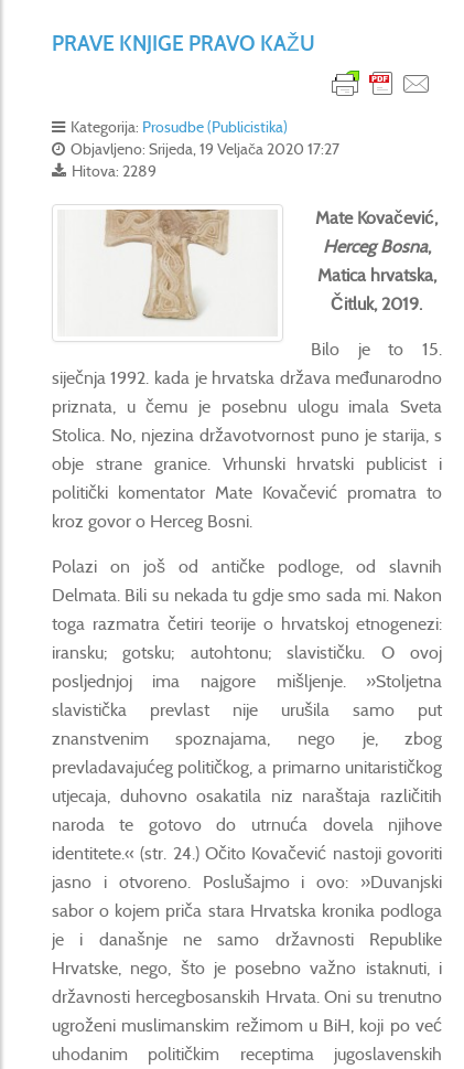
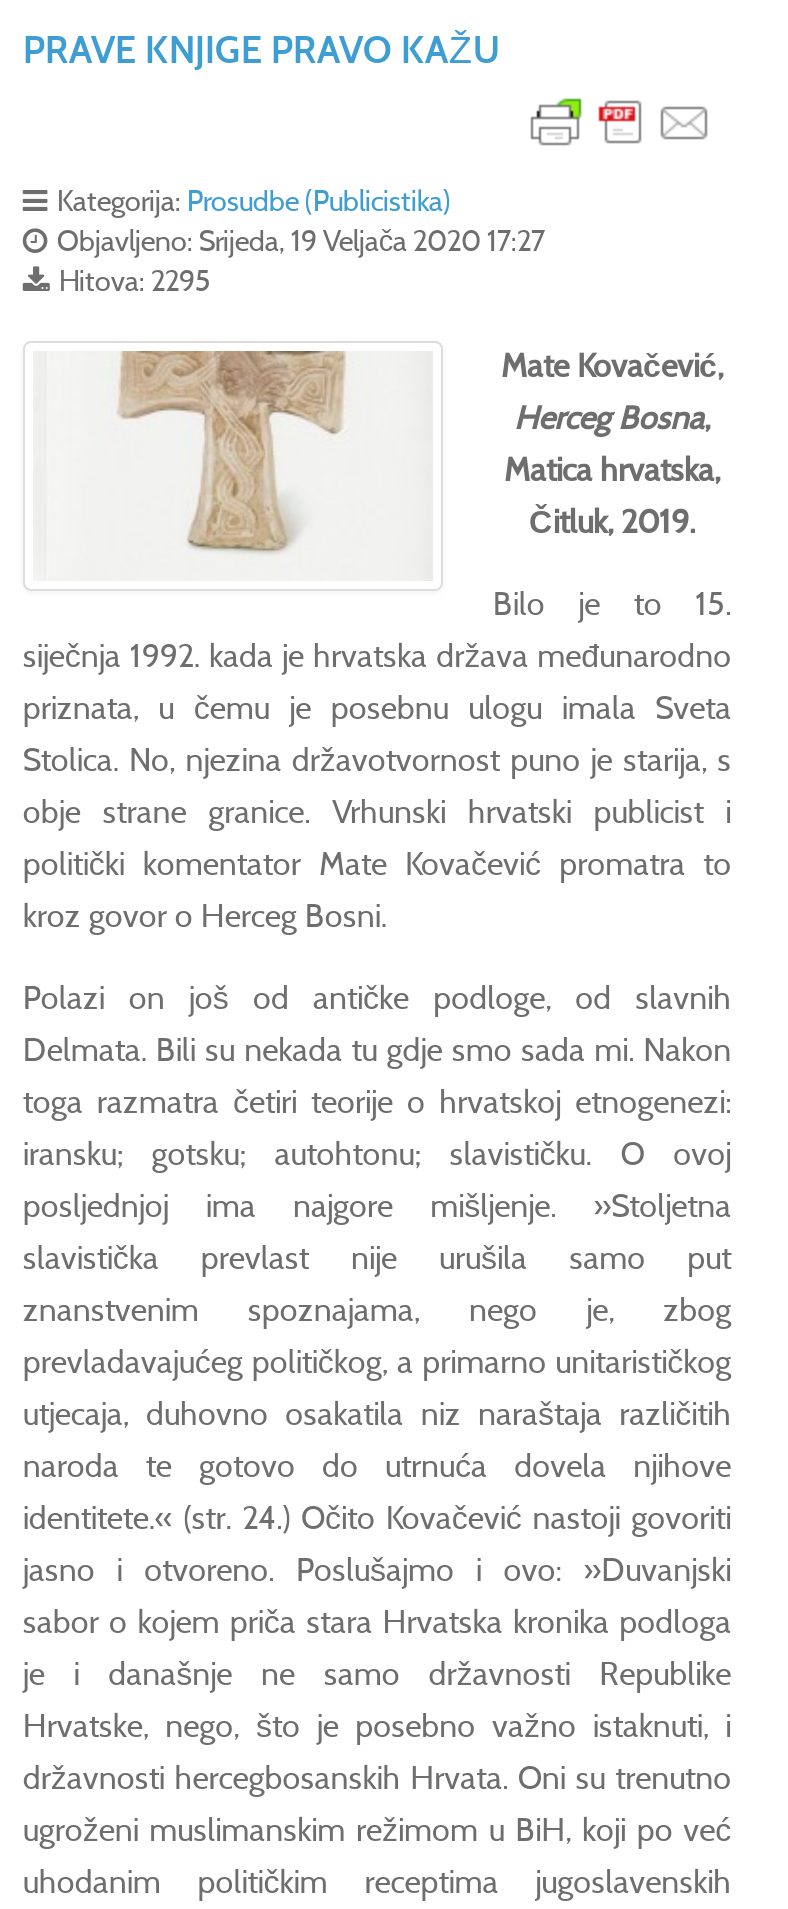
- Hitova: 2289
+ Hitova: 2295
